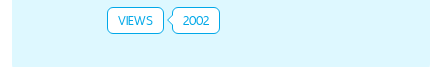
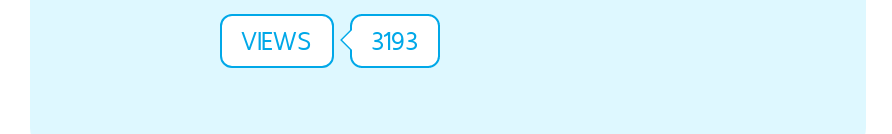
- VIEWS 2002
+ VIEWS 3193
